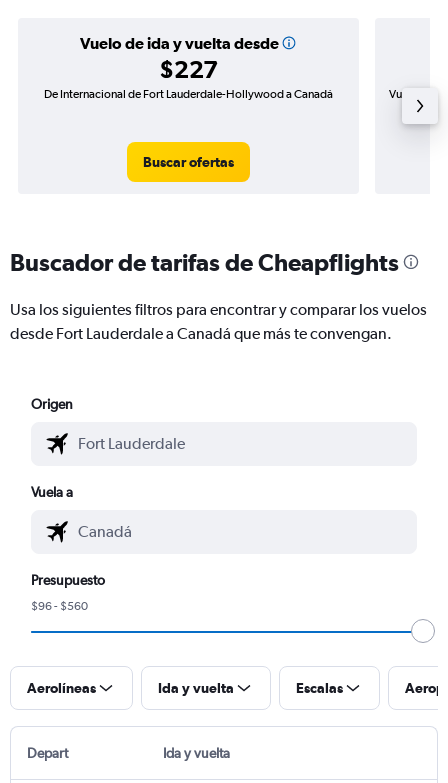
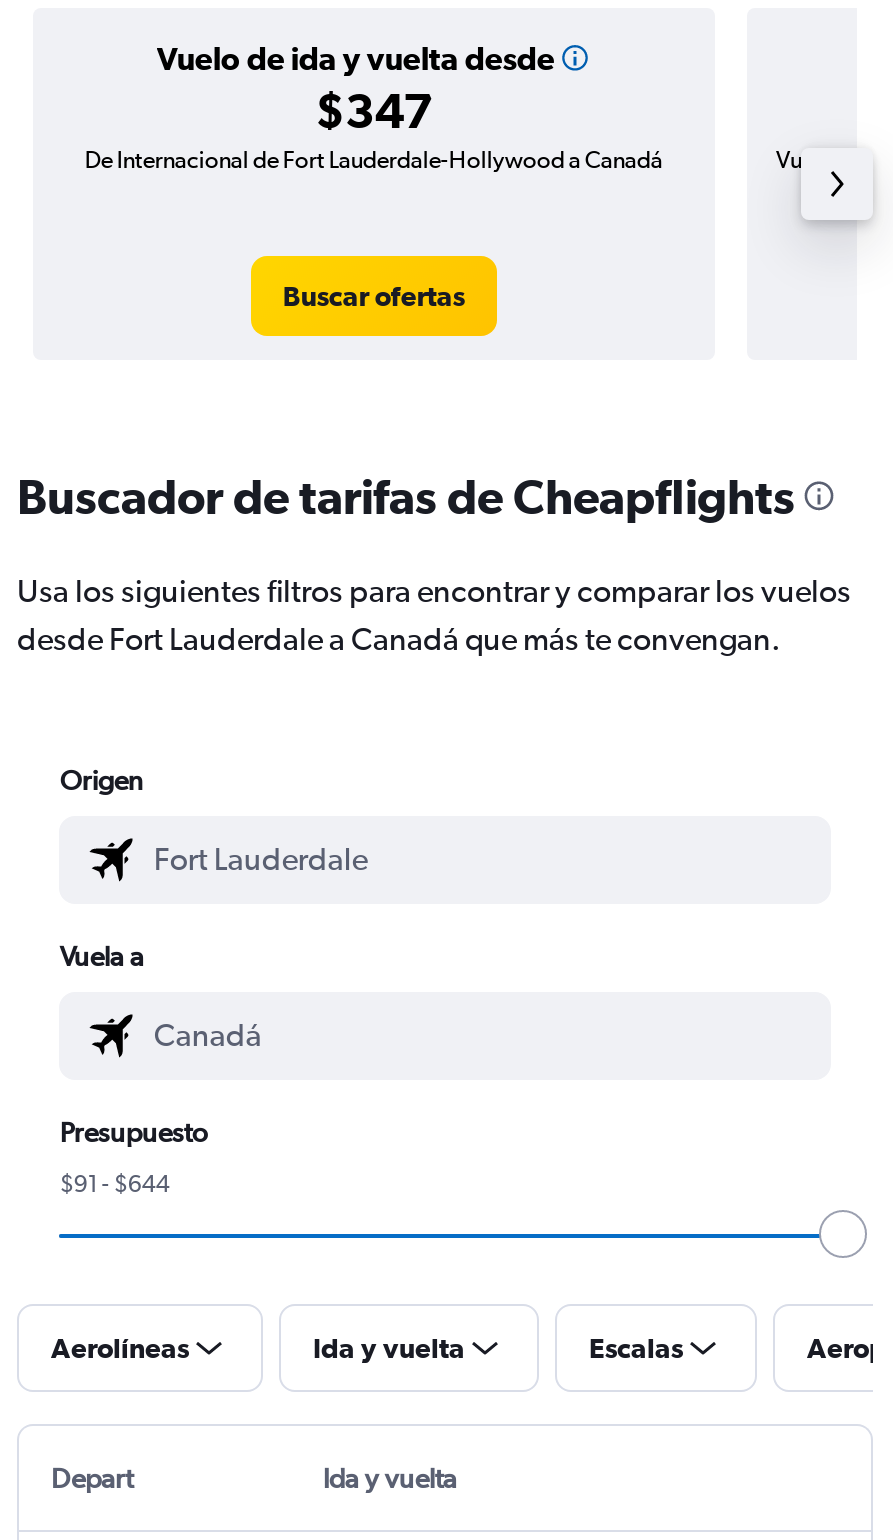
- $227
+ $347

- $96 - $560
+ $91 - $644
